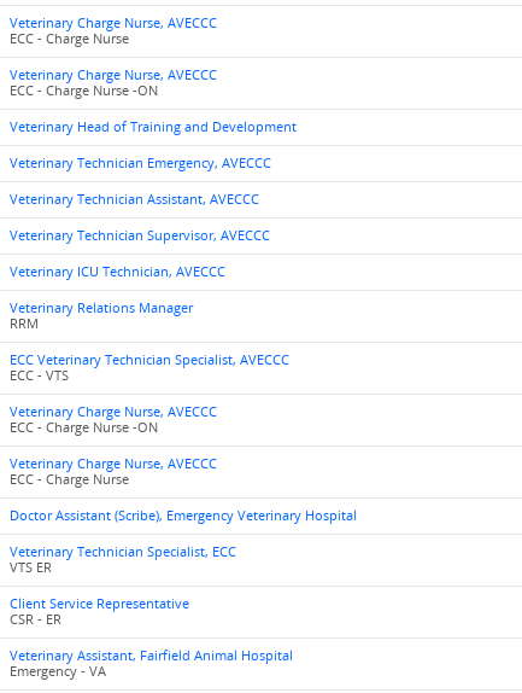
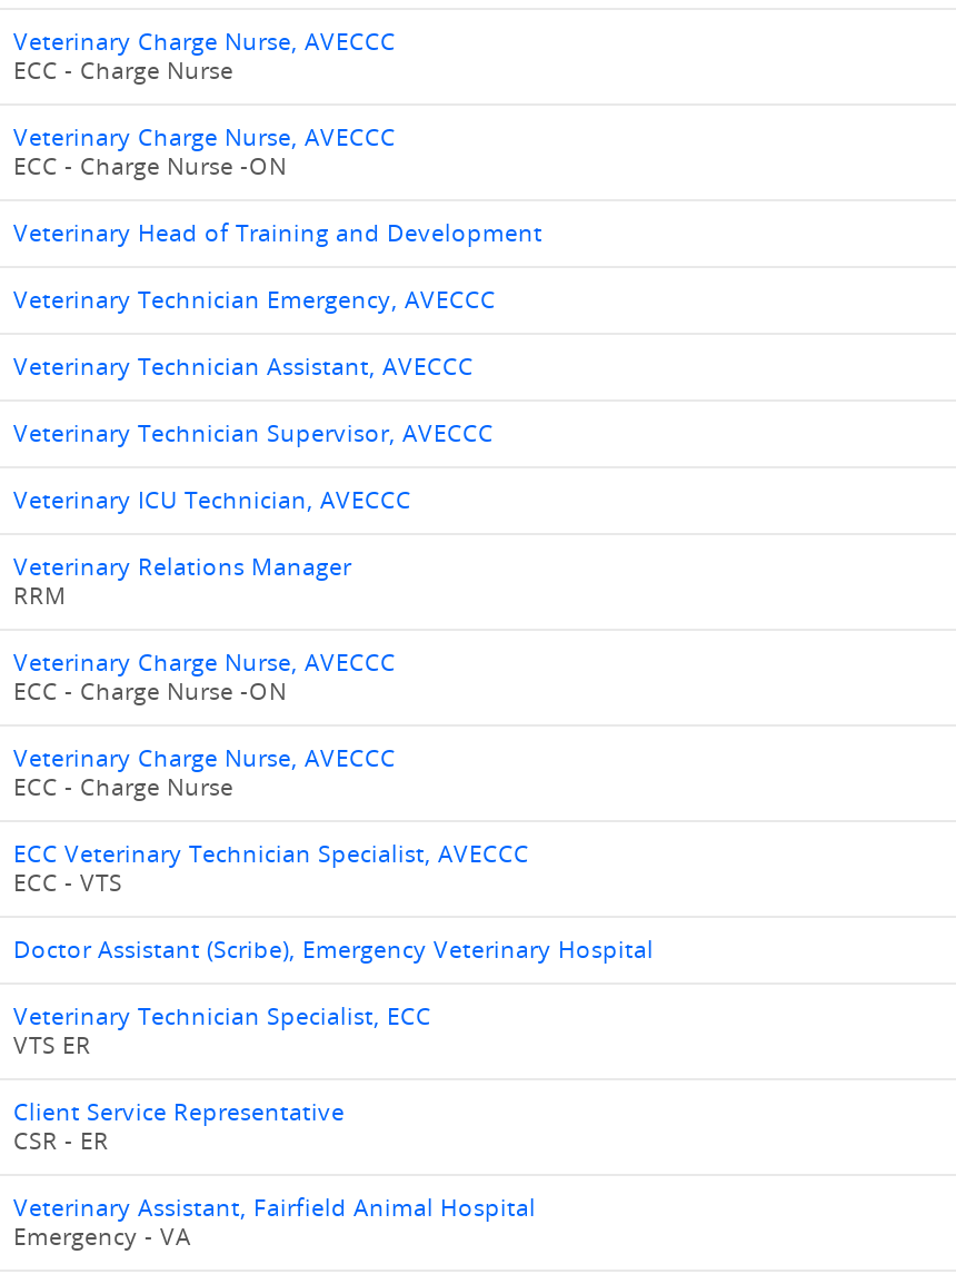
moved down: ECC Veterinary Technician Specialist, AVECCC | ECC - VTS

moved up: Veterinary Charge Nurse, AVECCC | ECC - Charge Nurse -ON | Veterinary Charge Nurse, AVECCC | ECC - Charge Nurse
